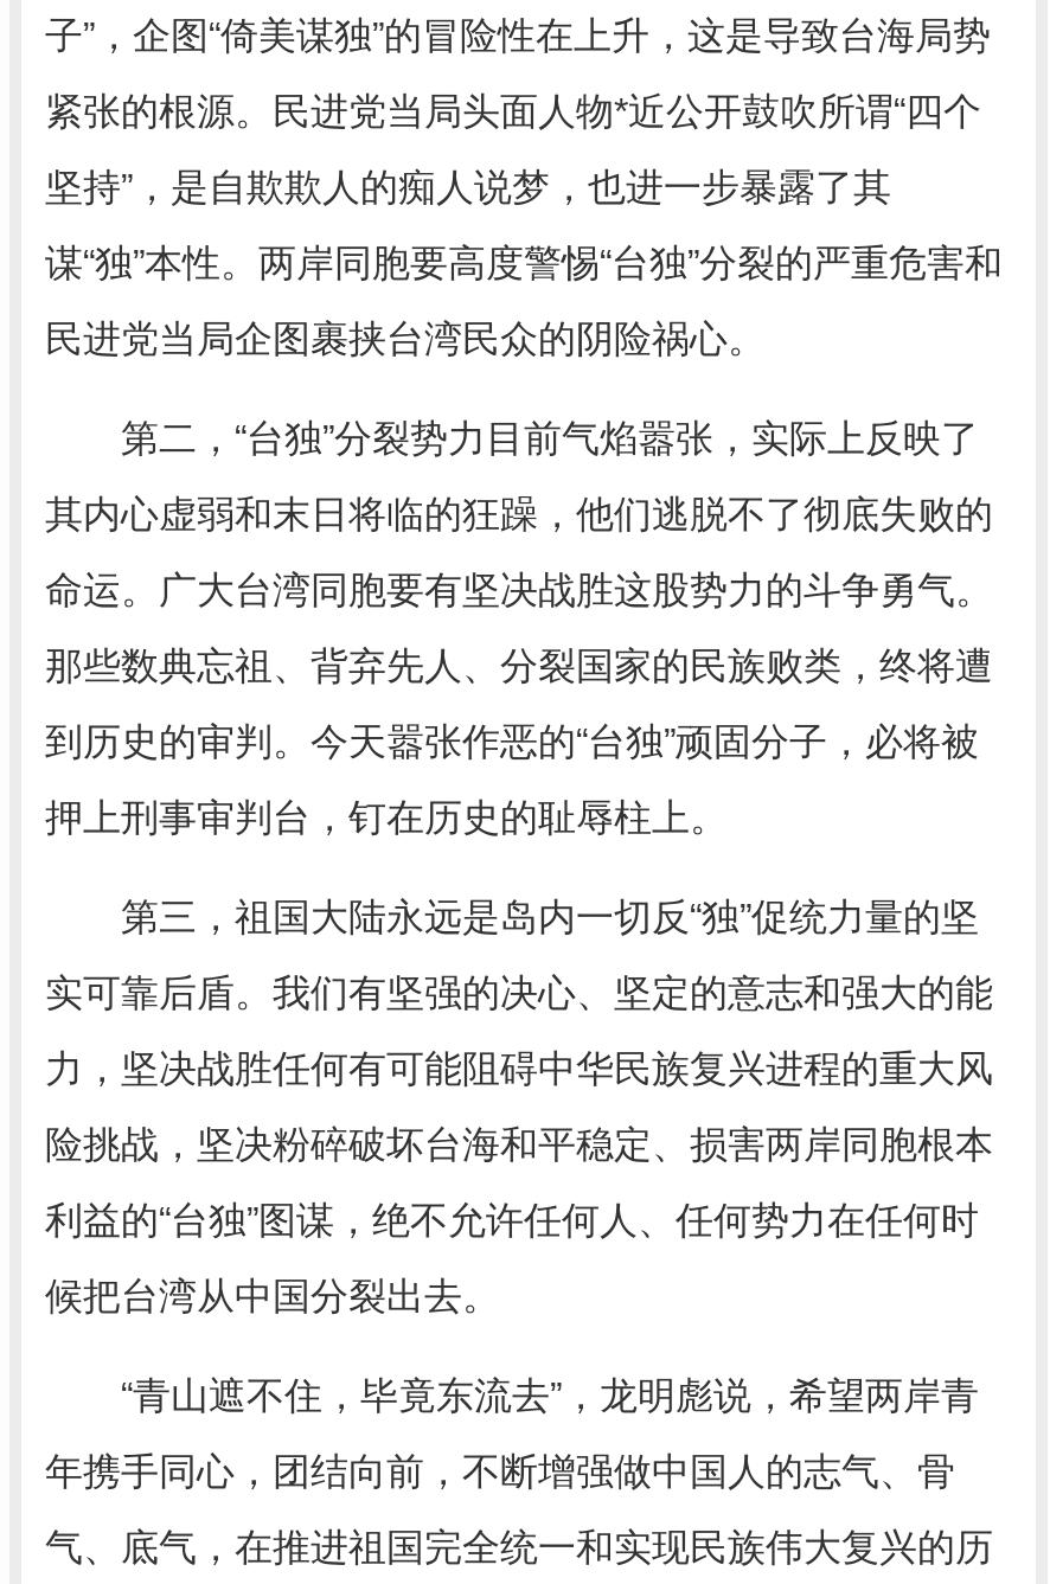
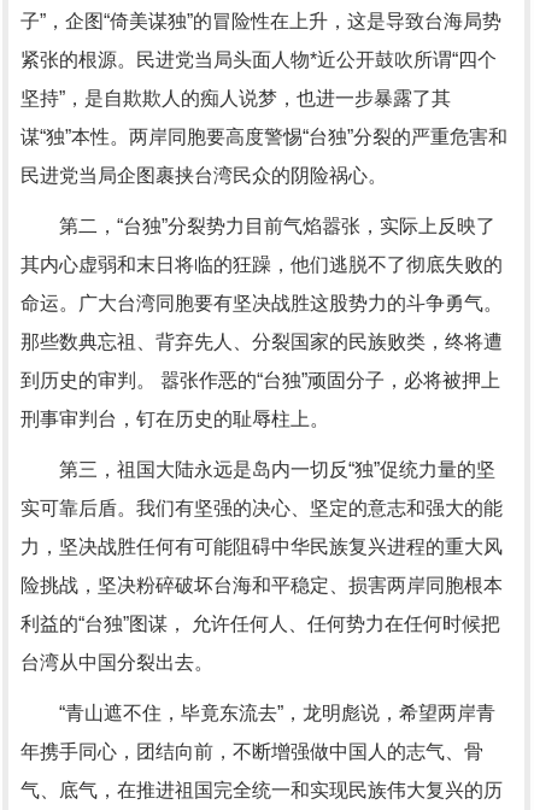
- 到历史的审判。今天嚣张作恶的“台独”顽固分子，必将被
+ 到历史的审判。 嚣张作恶的“台独”顽固分子，必将被押上

- 押上刑事审判台，钉在历史的耻辱柱上。
+ 刑事审判台，钉在历史的耻辱柱上。

- 利益的“台独”图谋，绝不允许任何人、任何势力在任何时
+ 利益的“台独”图谋， 允许任何人、任何势力在任何时候把

- 候把台湾从中国分裂出去。
+ 台湾从中国分裂出去。
